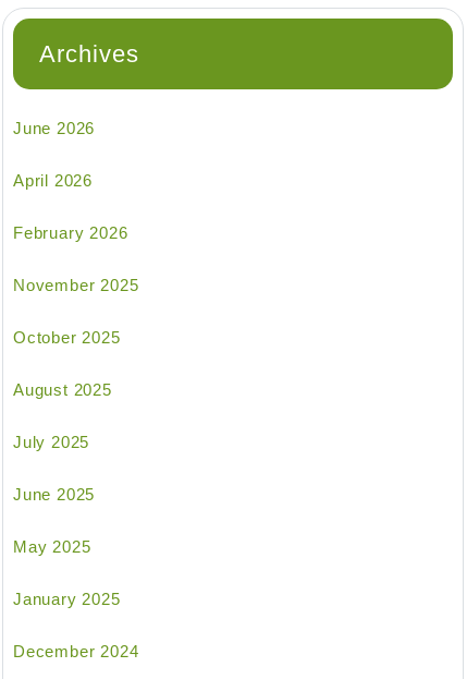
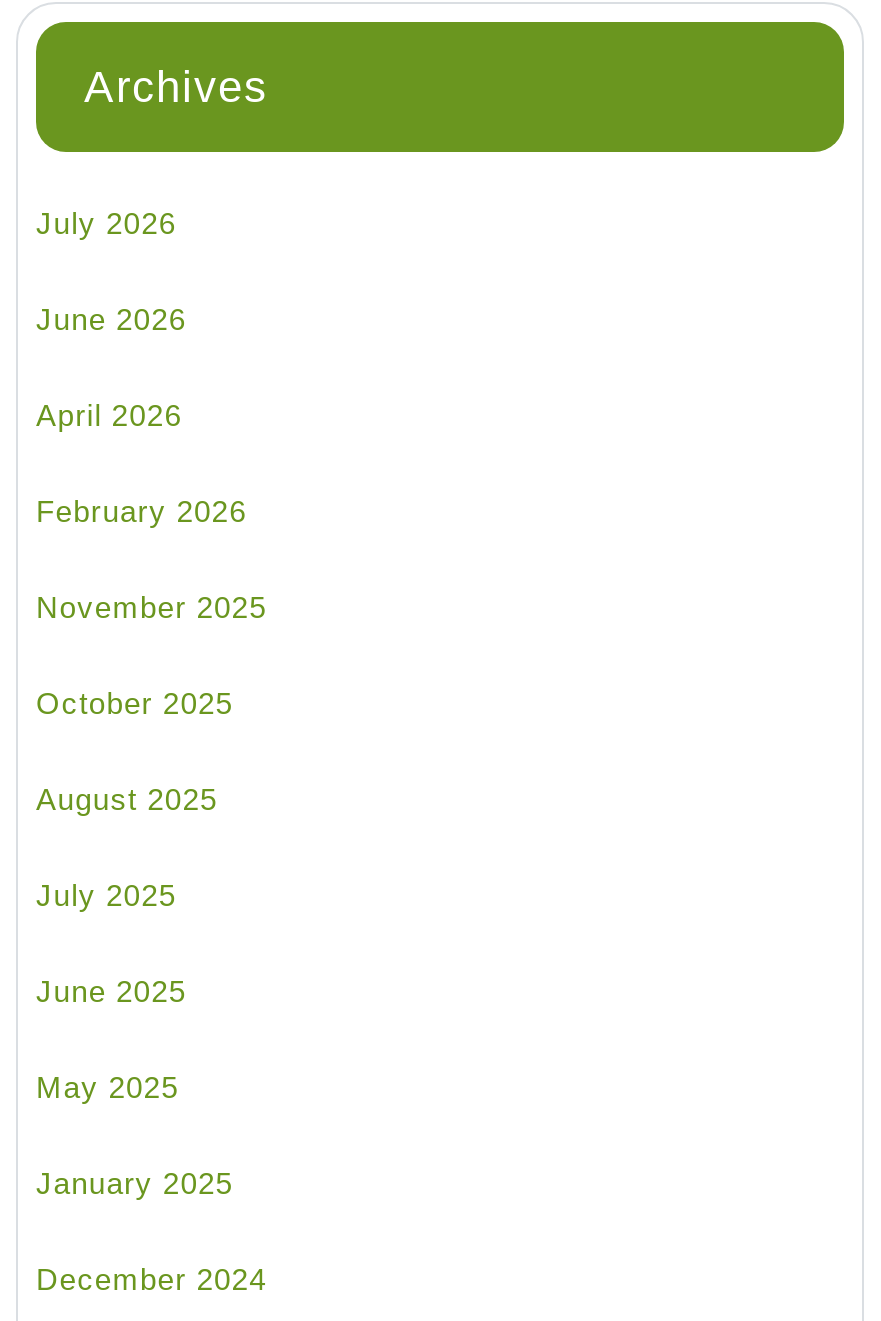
+ July 2026
